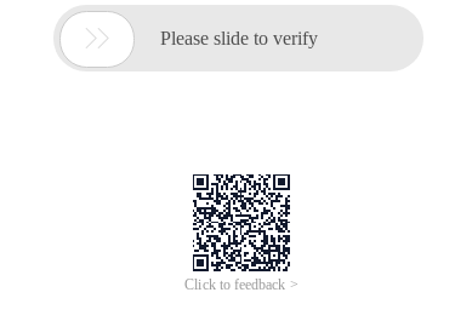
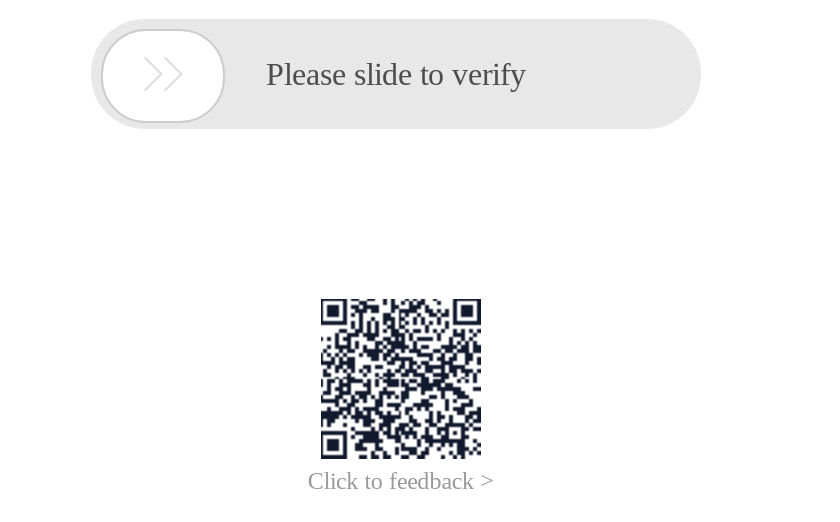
- [image]
+ [image]
